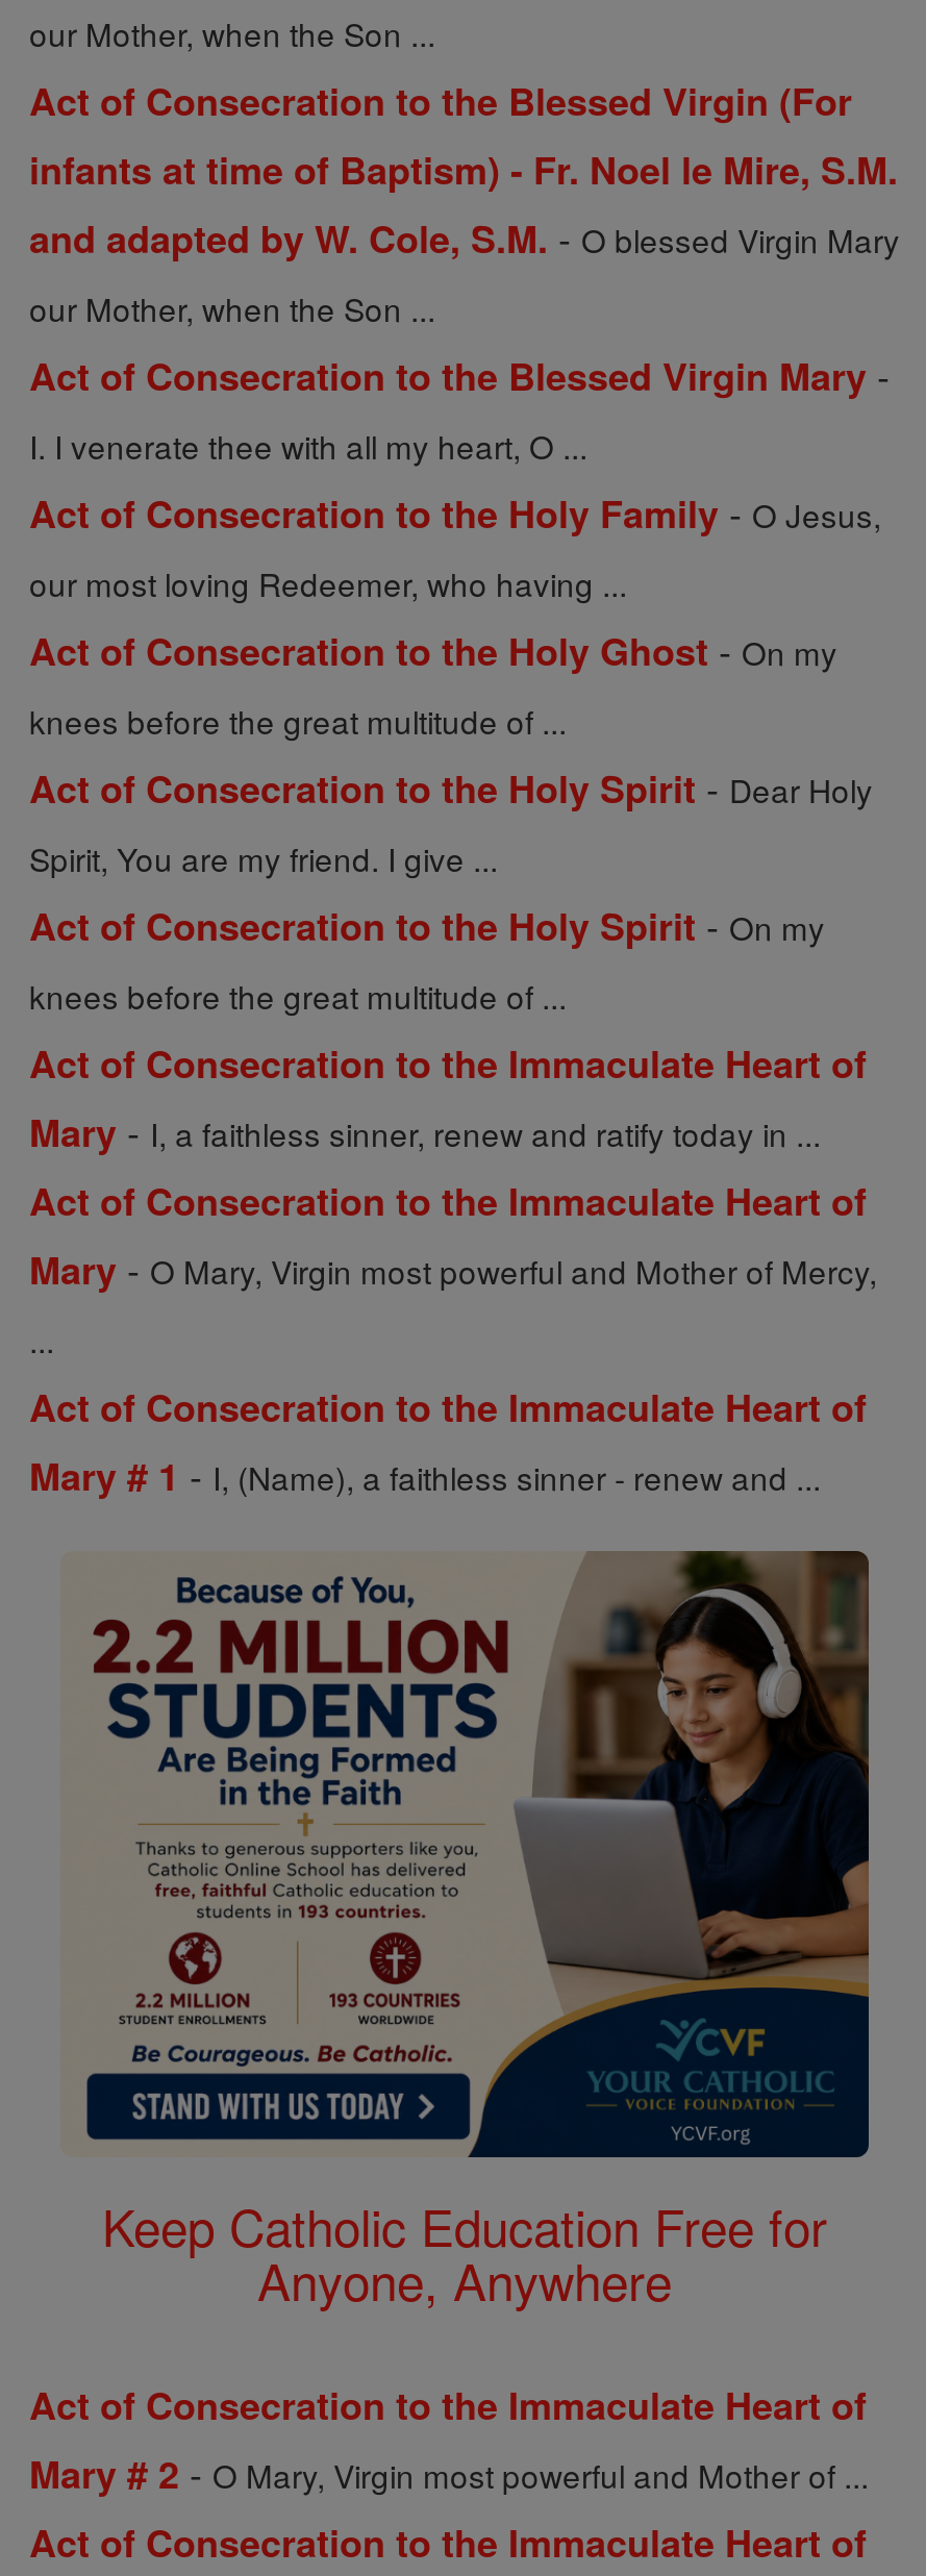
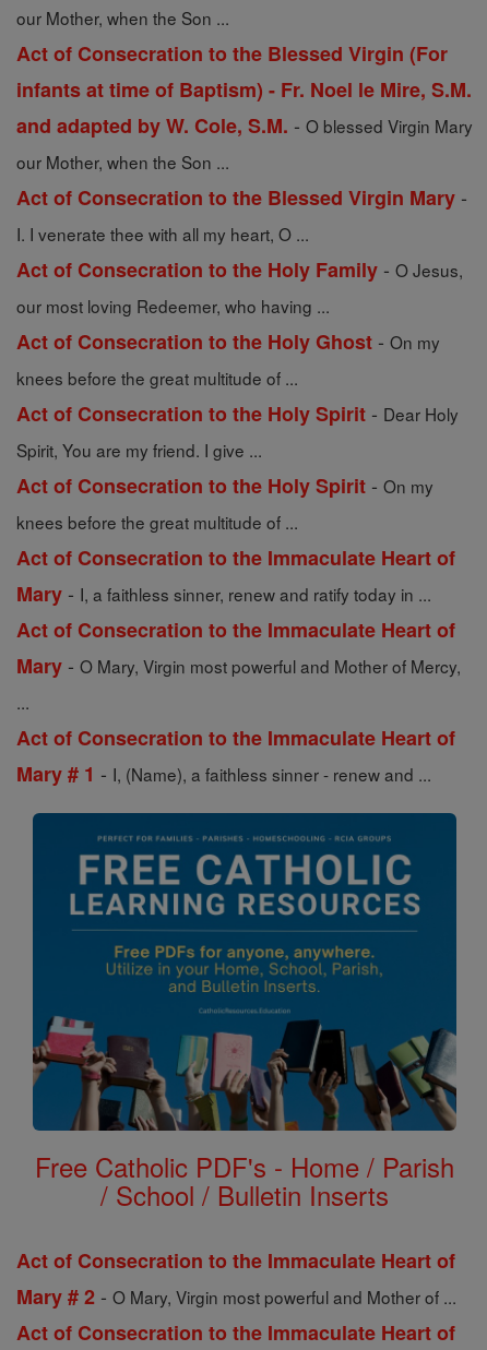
- [image]
- Keep Catholic Education Free for
- Anyone, Anywhere
+ [image]
+ Free Catholic PDF's - Home / Parish
+ / School / Bulletin Inserts
